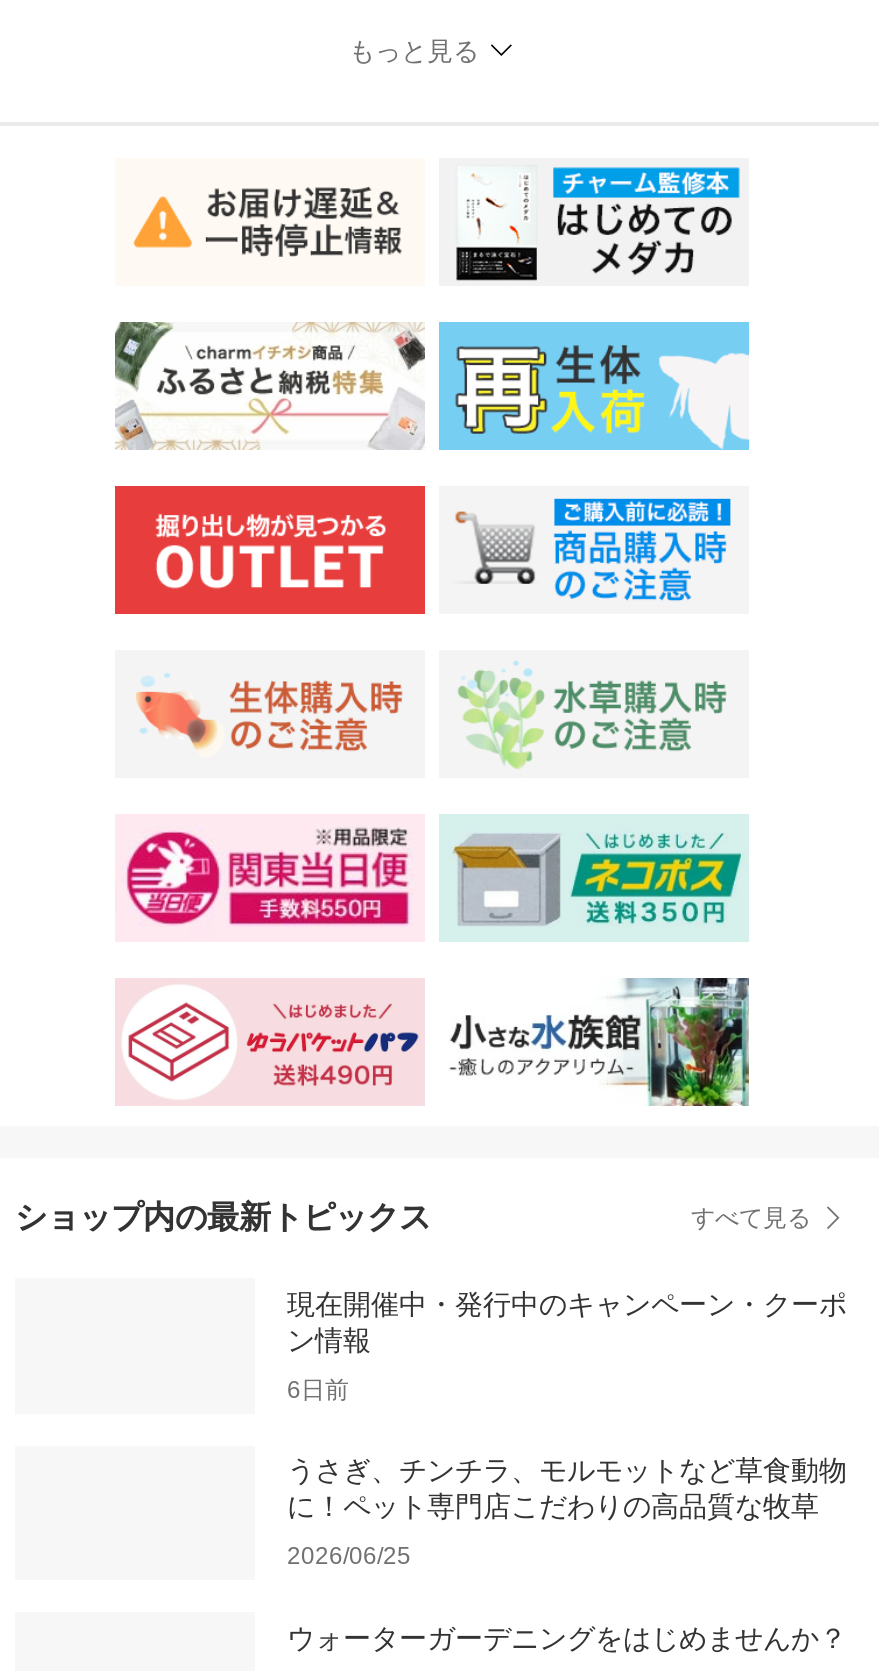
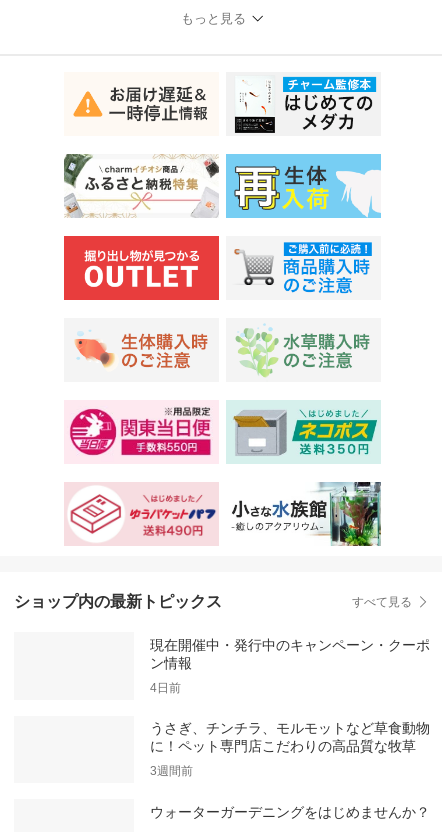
- 6日前
+ 4日前

- 2026/06/25
+ 3週間前
